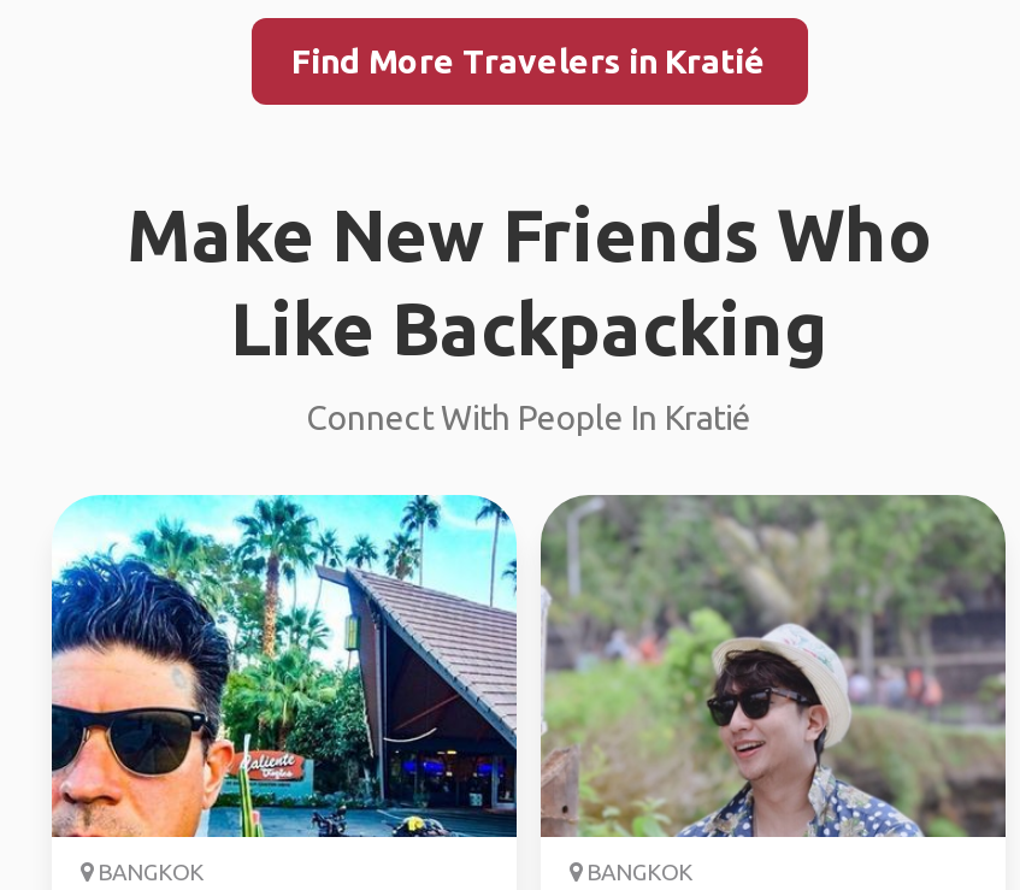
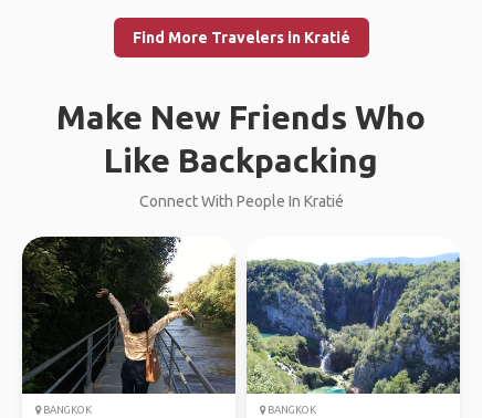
- [image]
+ [image]

- [image]
+ [image]
